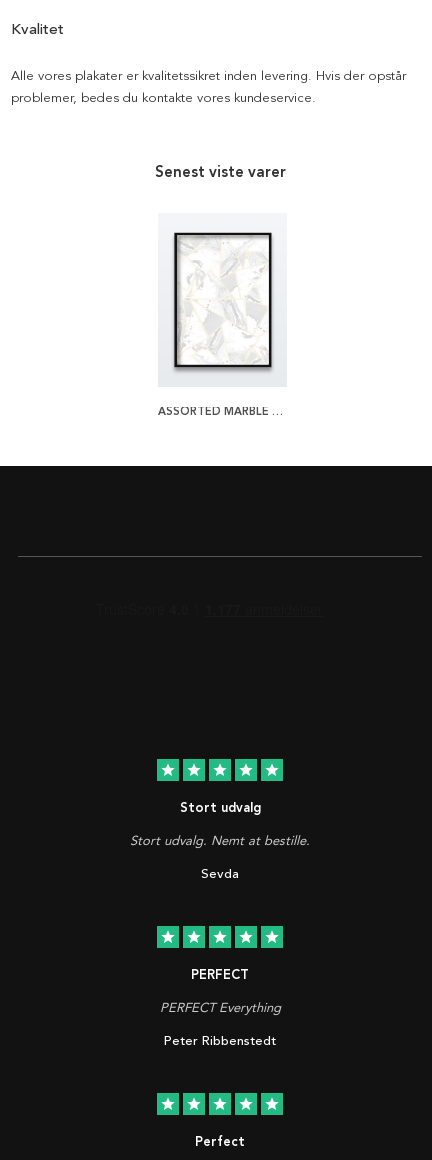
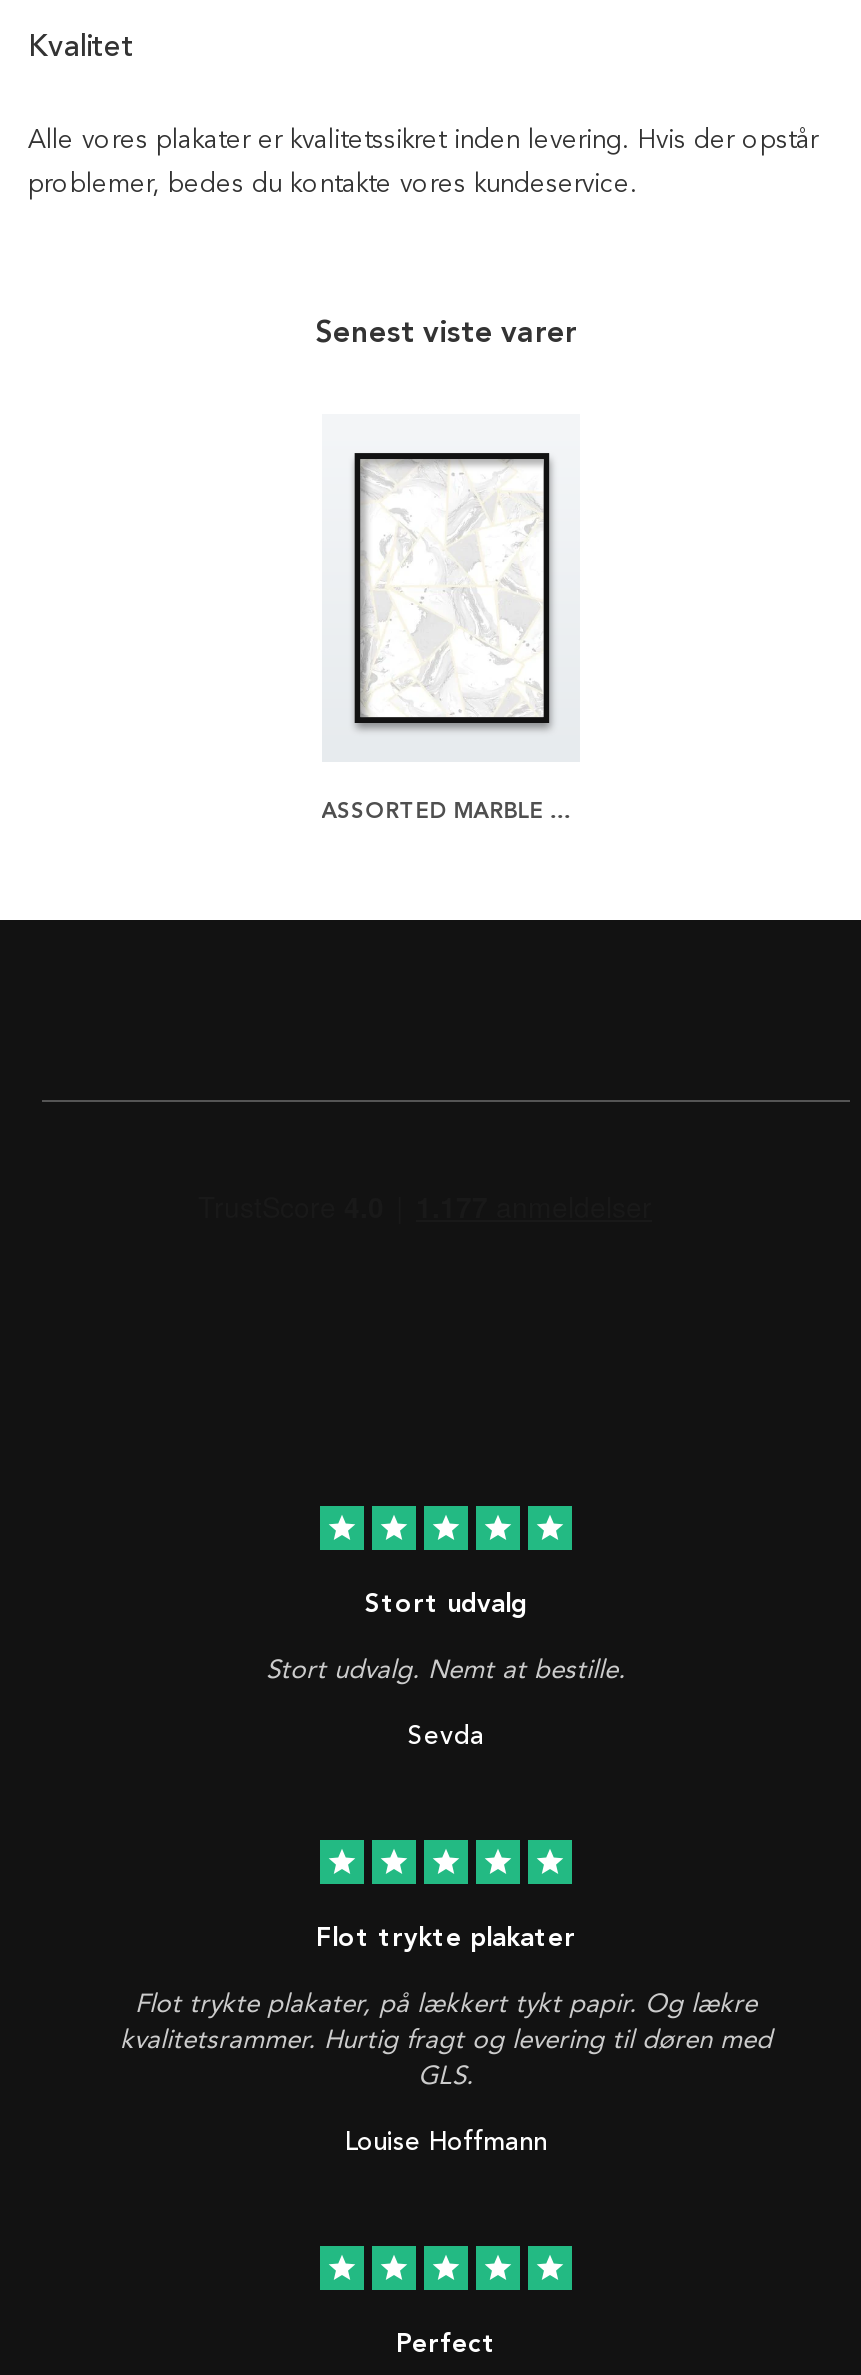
- PERFECT
+ Flot trykte plakater

- PERFECT Everything
+ Flot trykte plakater, på lækkert tykt papir. Og lækre
+ kvalitetsrammer. Hurtig fragt og levering til døren med
+ GLS.

- Peter Ribbenstedt
+ Louise Hoffmann
